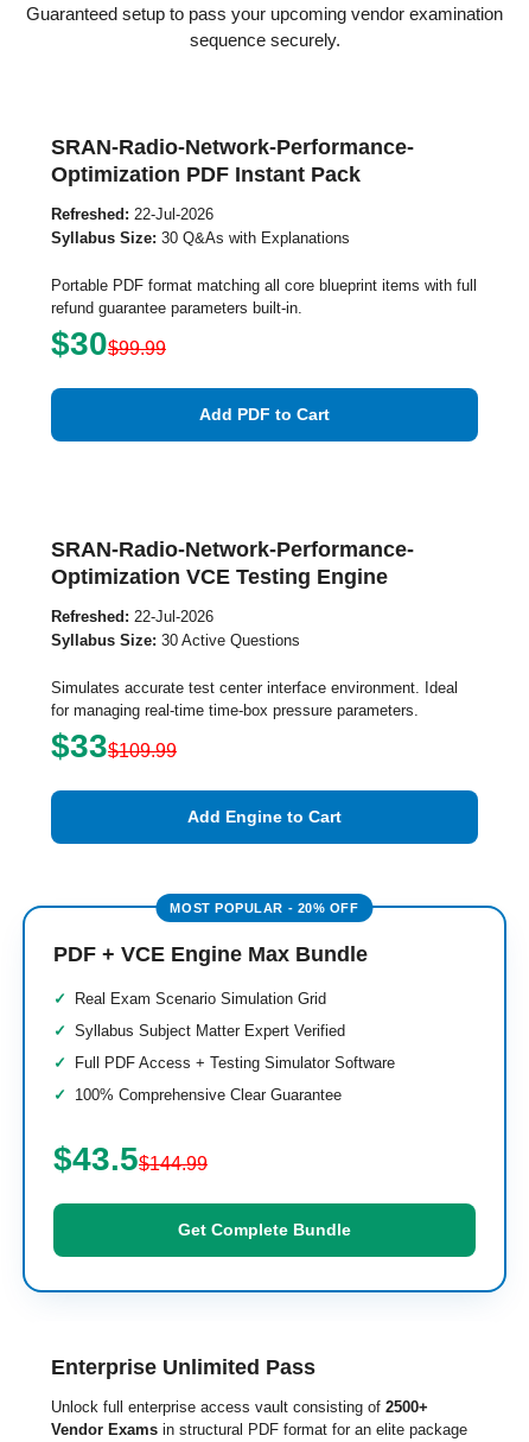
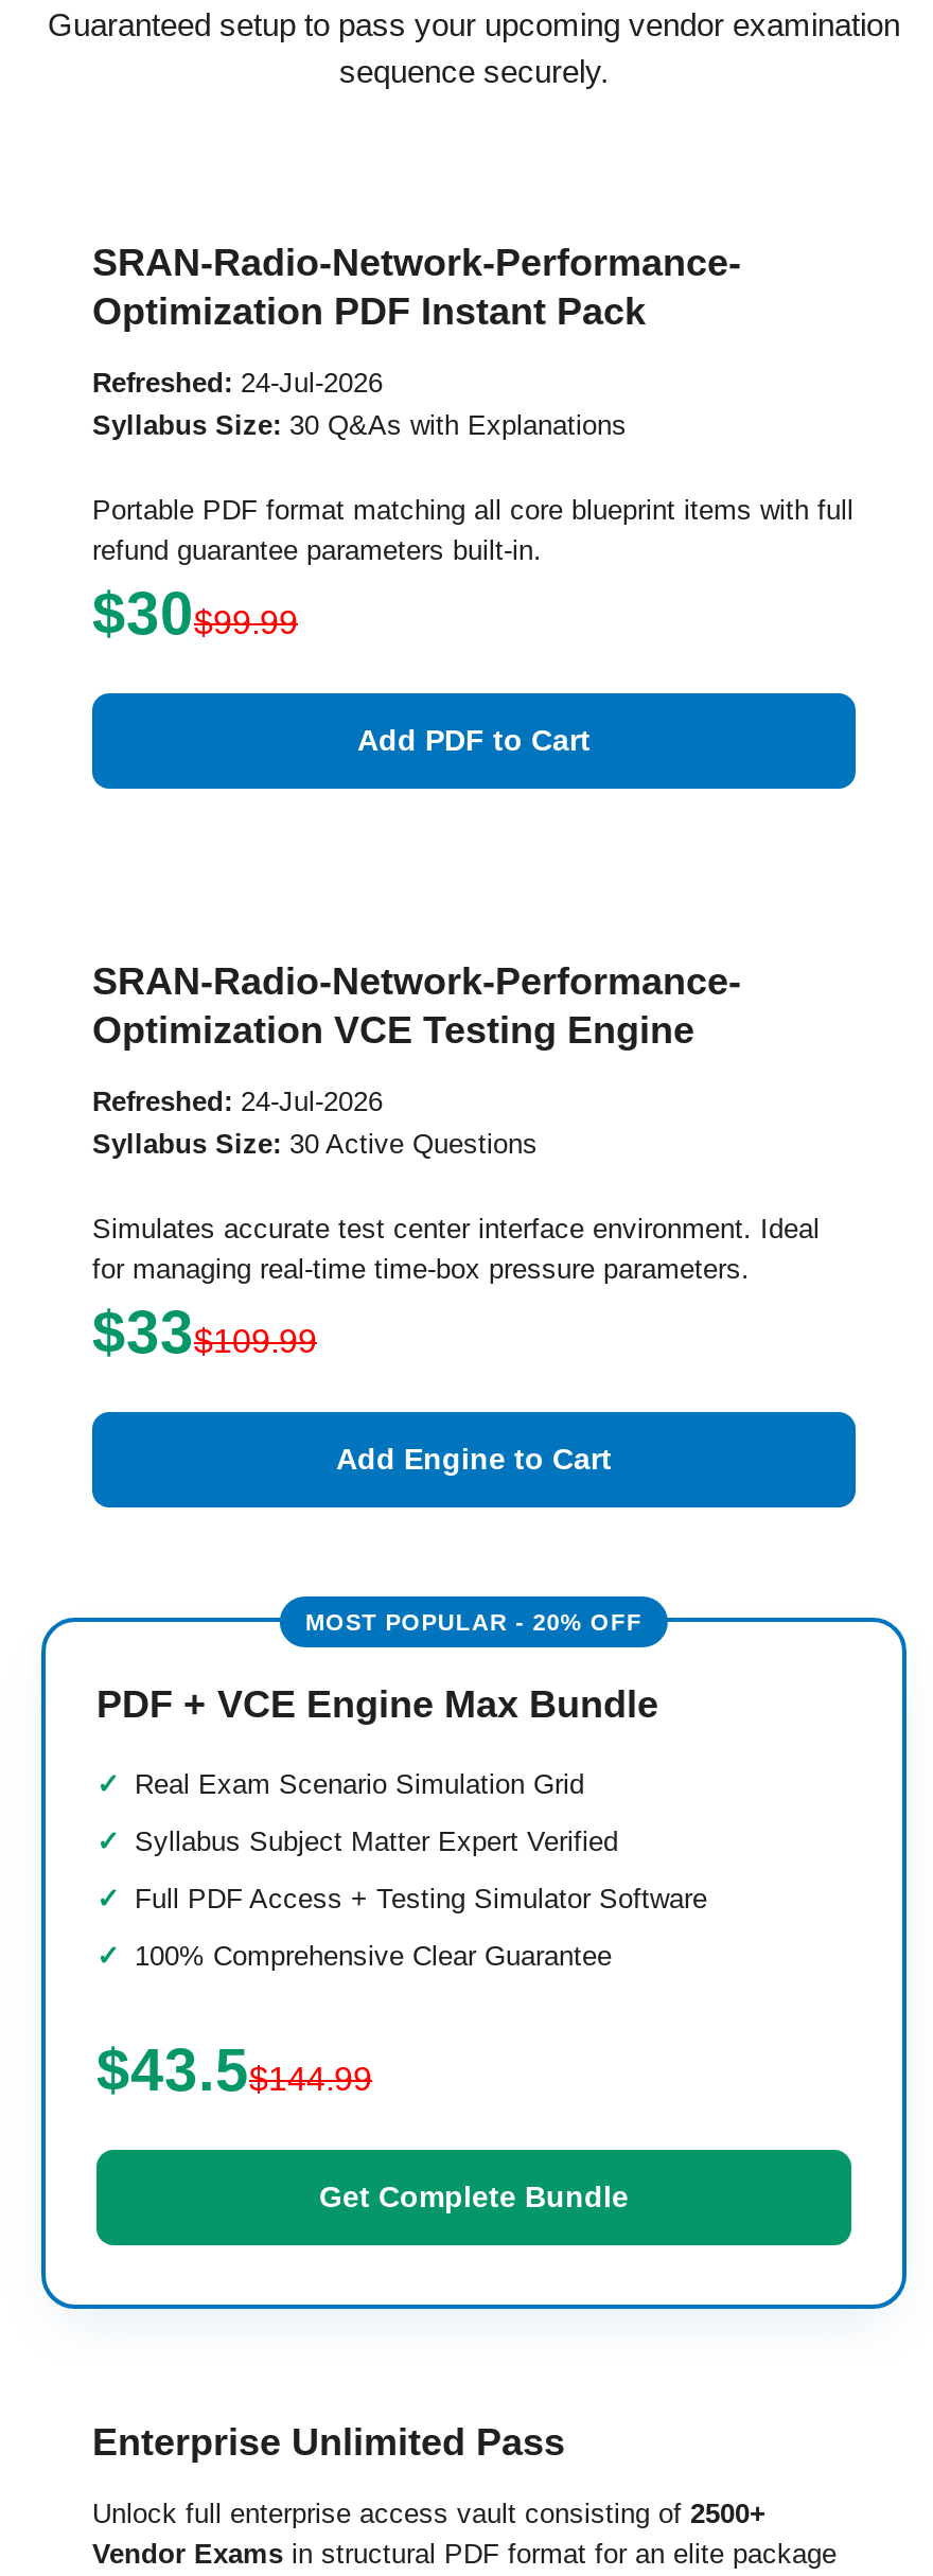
- Refreshed: 22-Jul-2026
+ Refreshed: 24-Jul-2026

- Refreshed: 22-Jul-2026
+ Refreshed: 24-Jul-2026
